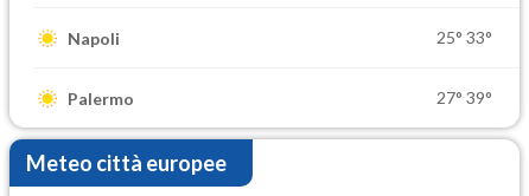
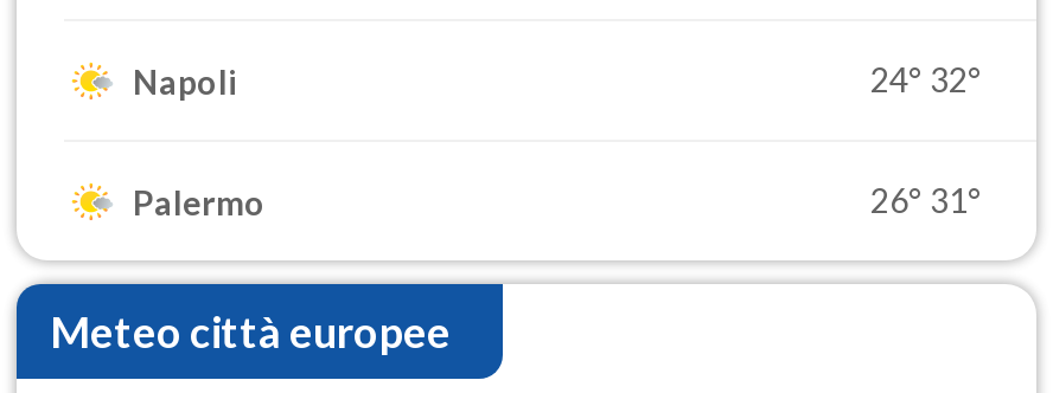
- 25° 33°
+ 24° 32°

- 27° 39°
+ 26° 31°
